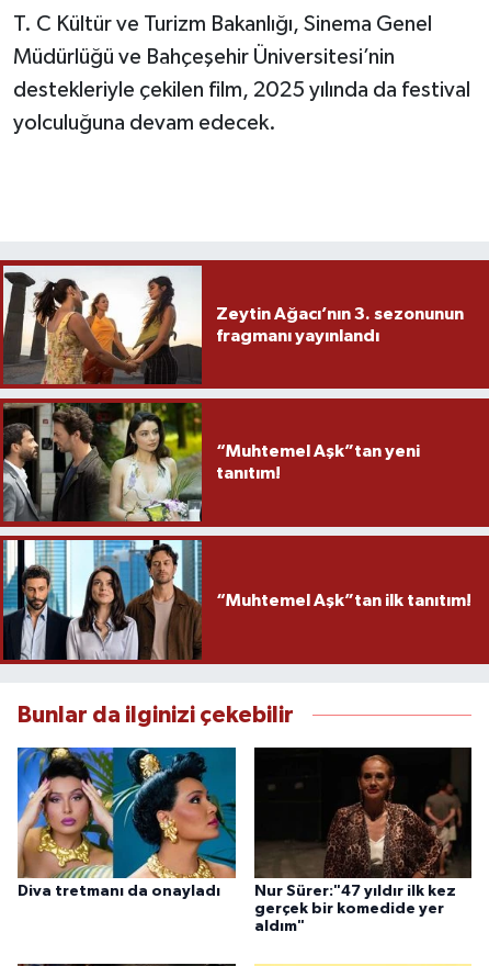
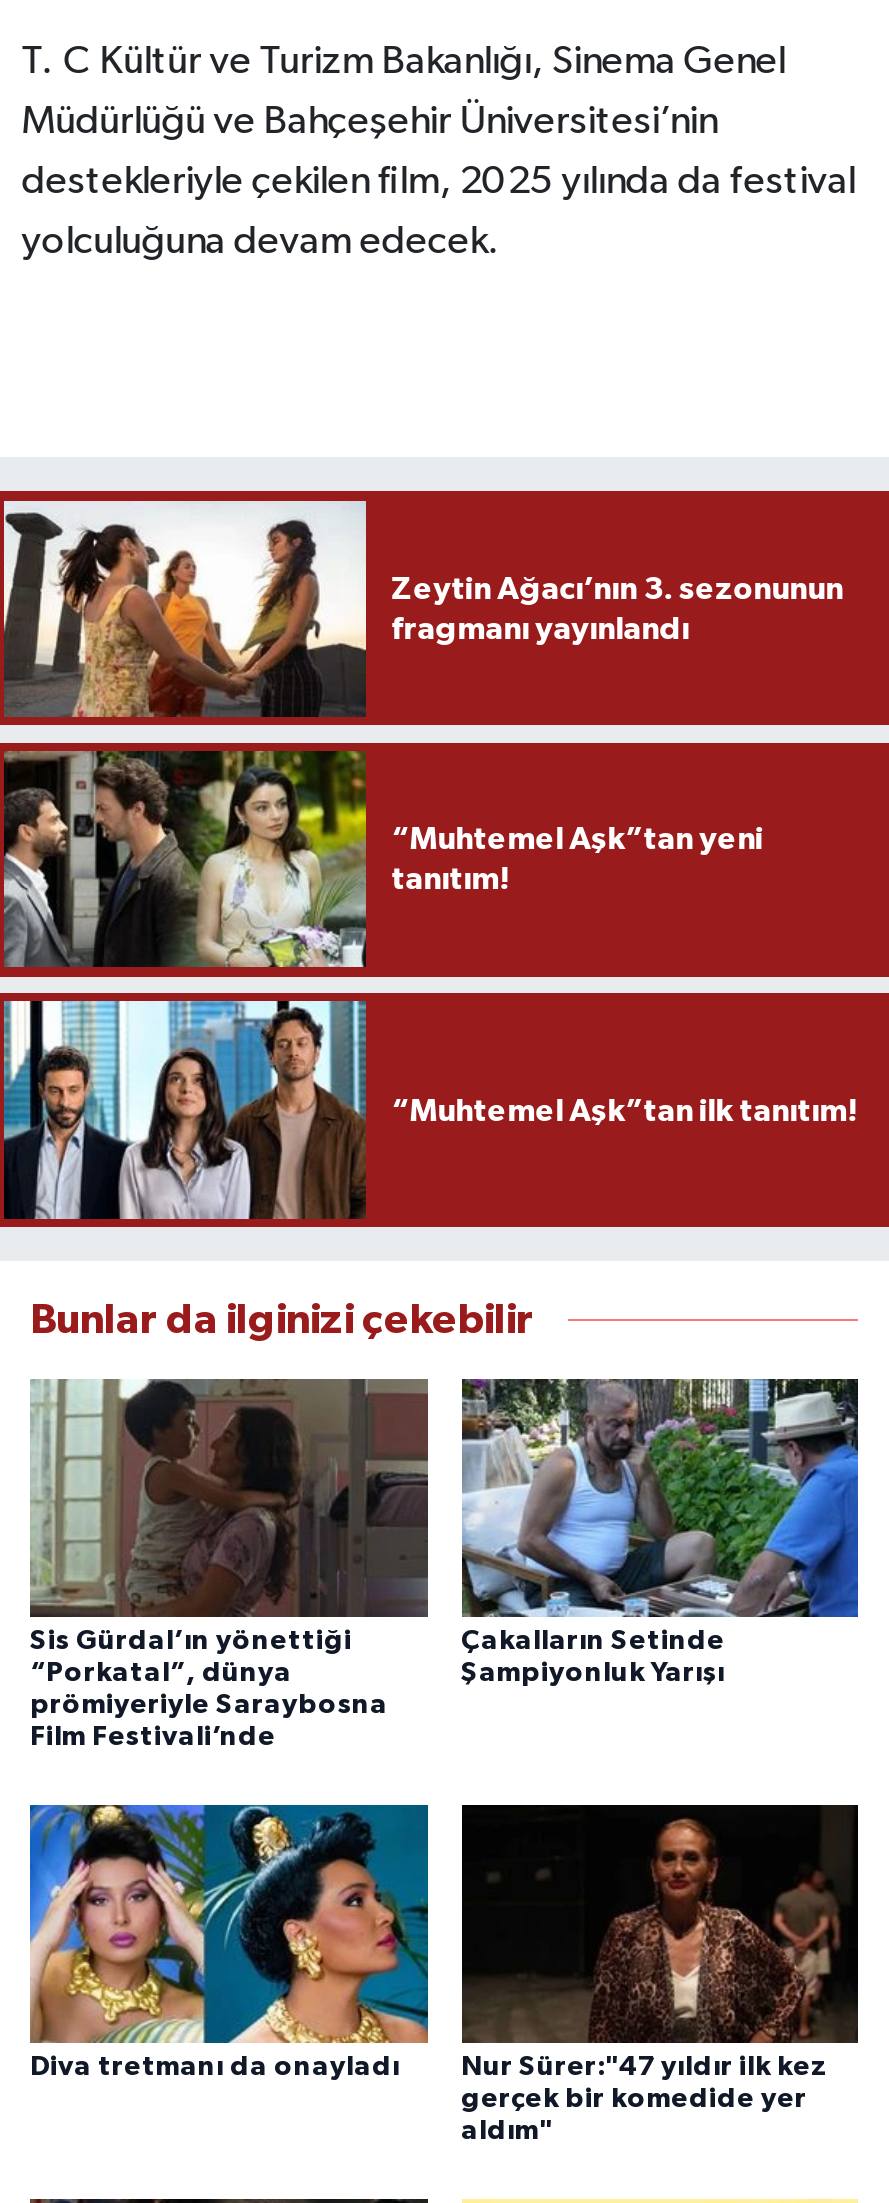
+ [image]
+ Sis Gürdal’ın yönettiği
+ “Porkatal”, dünya
+ prömiyeriyle Saraybosna
+ Film Festivali’nde

+ [image]
+ Çakalların Setinde
+ Şampiyonluk Yarışı
